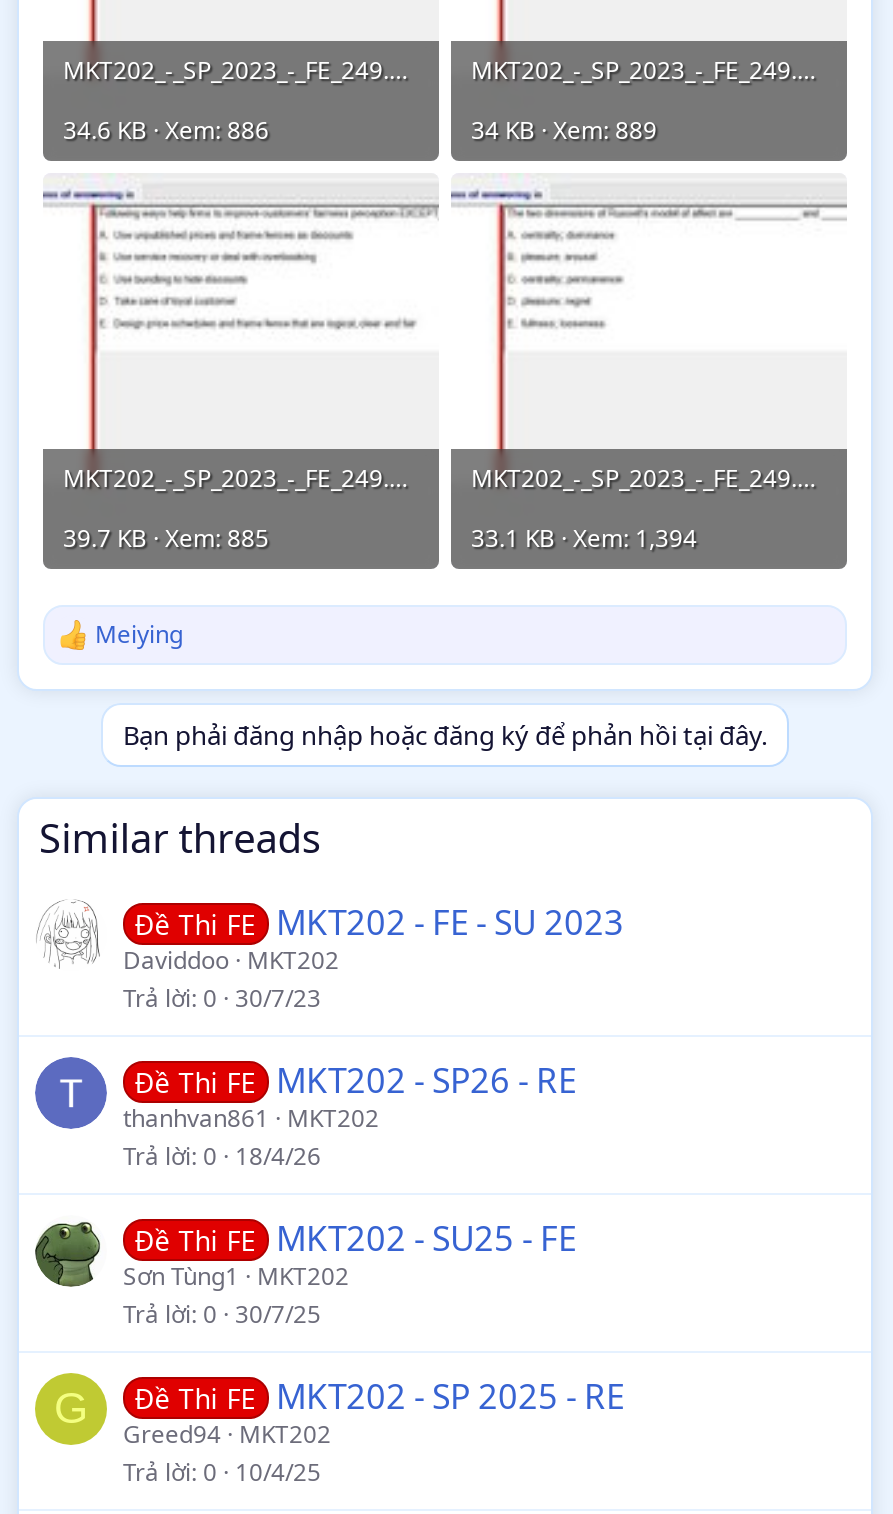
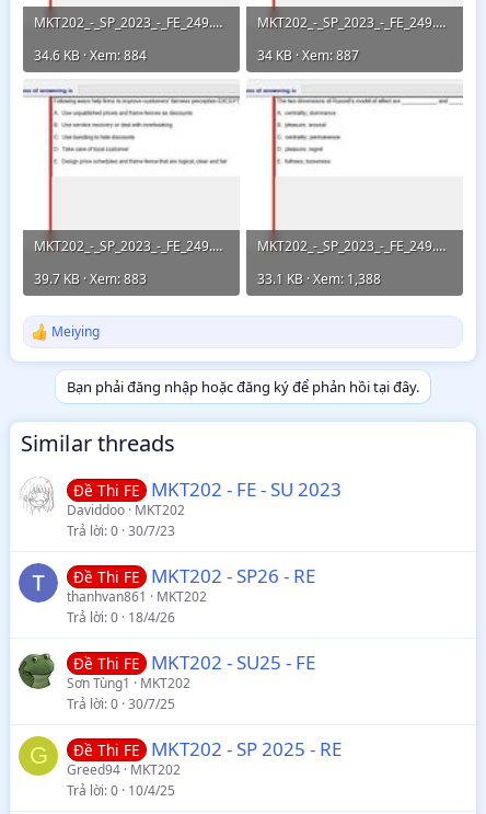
- 34.6 KB · Xem: 886
+ 34.6 KB · Xem: 884

- 34 KB · Xem: 889
+ 34 KB · Xem: 887

- 39.7 KB · Xem: 885
+ 39.7 KB · Xem: 883

- 33.1 KB · Xem: 1,394
+ 33.1 KB · Xem: 1,388
